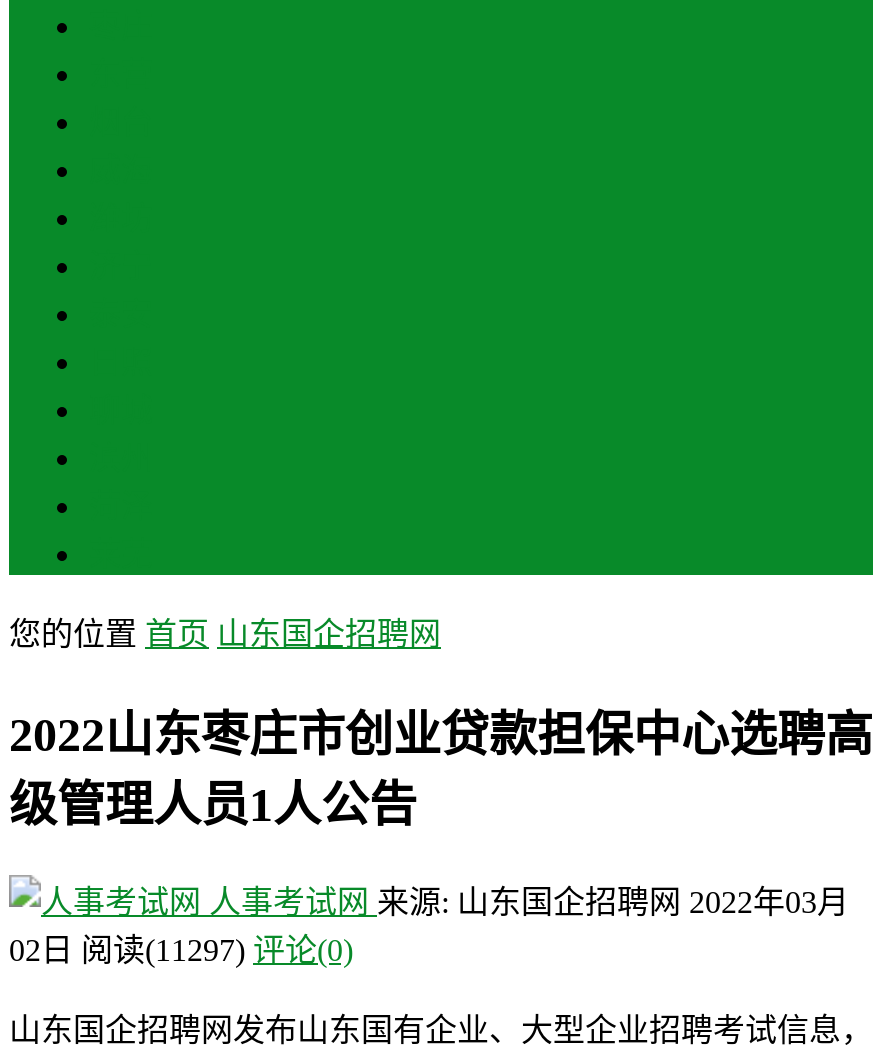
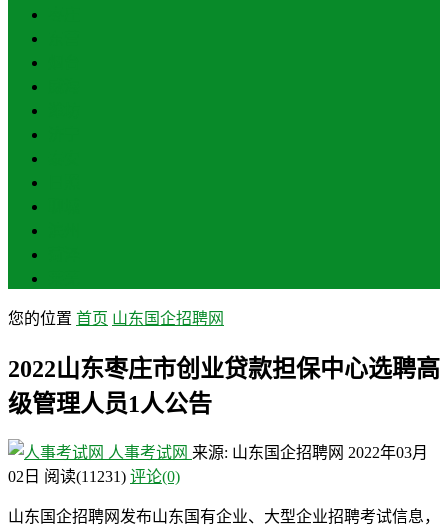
- 02日阅读(11297) 评论(0)
+ 02日阅读(11231) 评论(0)
